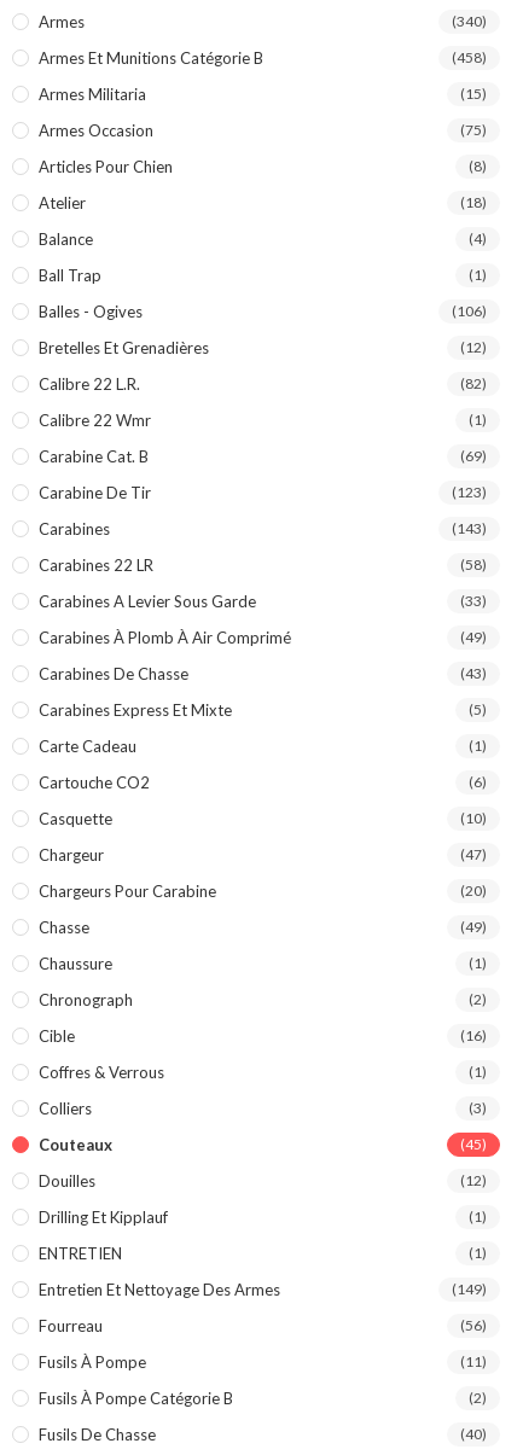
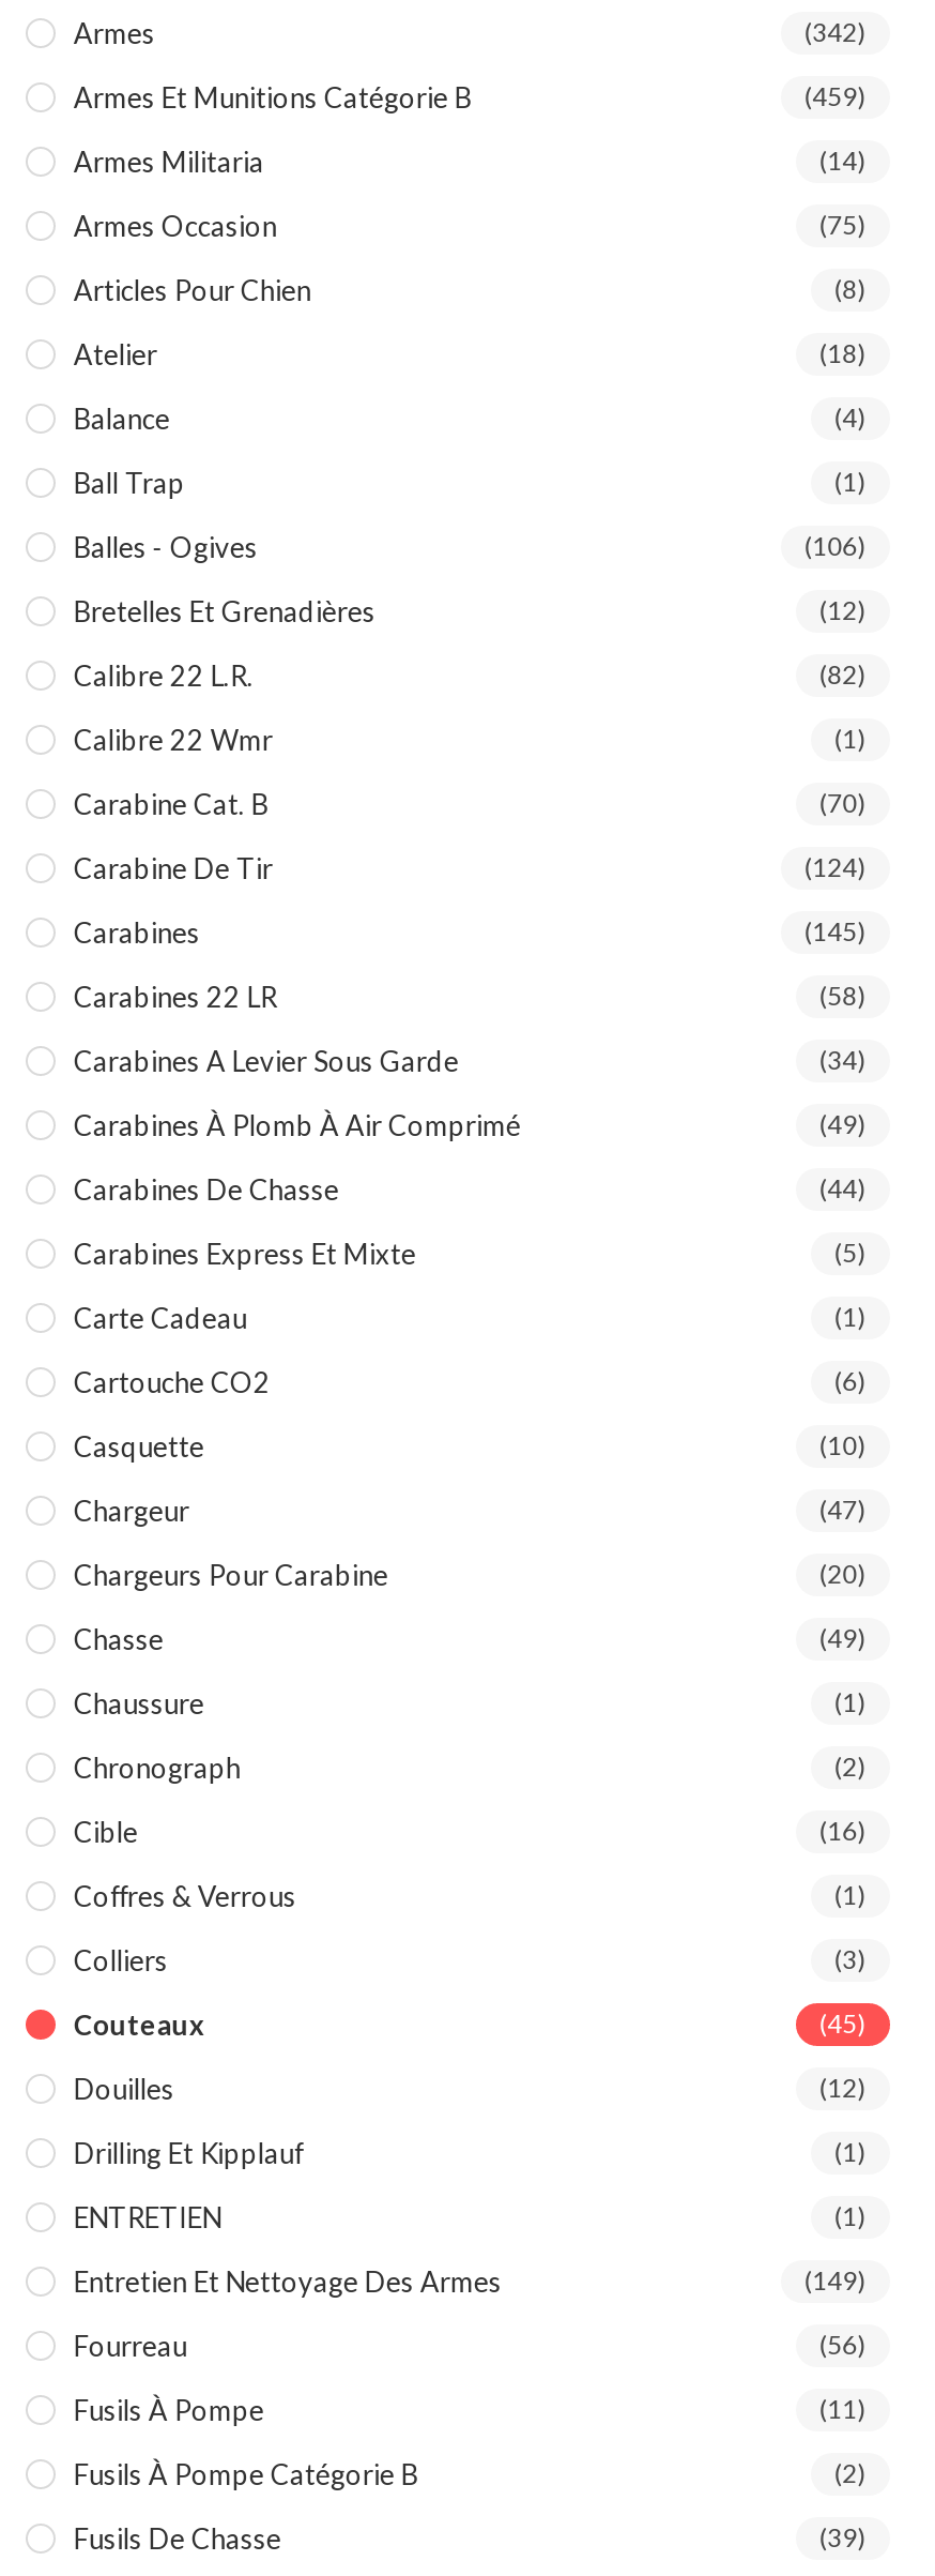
- (340)
+ (342)

- (458)
+ (459)

- (15)
+ (14)

- (69)
+ (70)

- (123)
+ (124)

- (143)
+ (145)

- (33)
+ (34)

- (43)
+ (44)

- (40)
+ (39)
